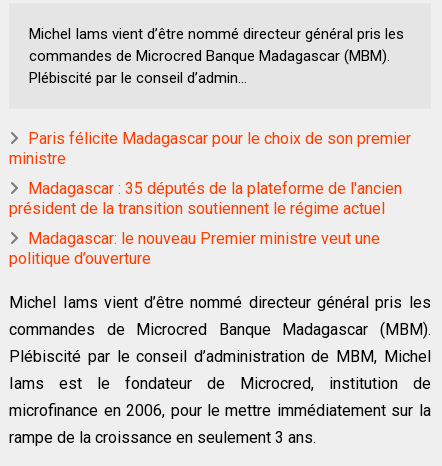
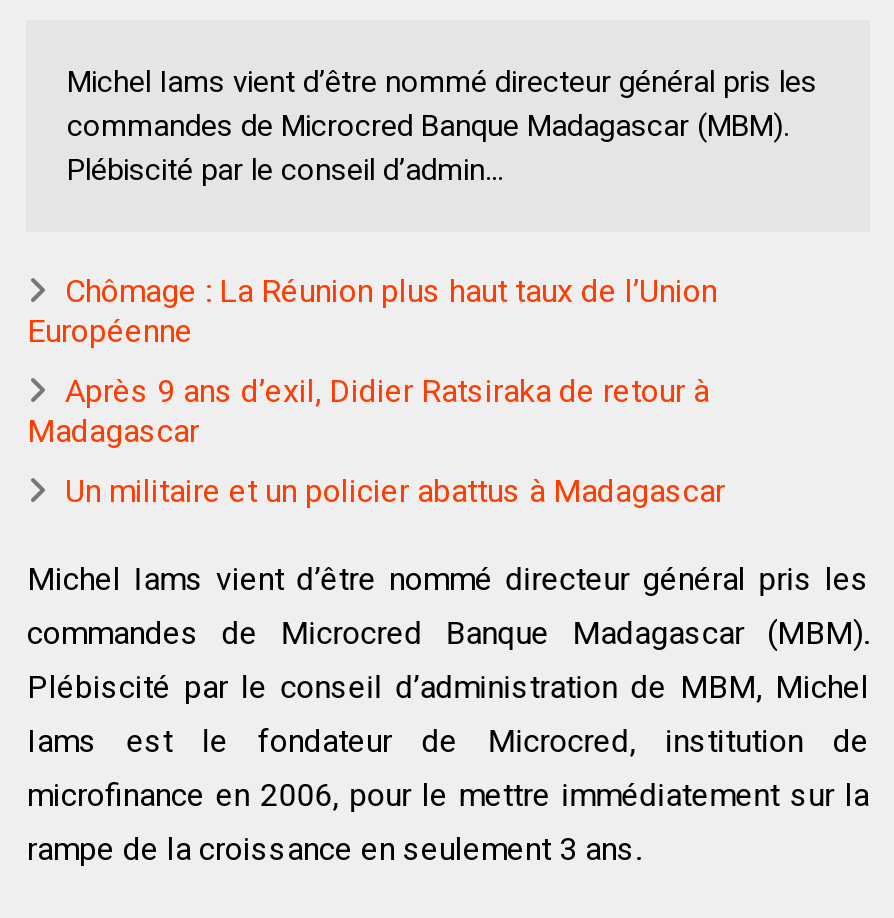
- Paris félicite Madagascar pour le choix de son premier
- ministre
+ Chômage : La Réunion plus haut taux de l’Union
+ Européenne

- Madagascar : 35 députés de la plateforme de l'ancien
- président de la transition soutiennent le régime actuel
+ Après 9 ans d’exil, Didier Ratsiraka de retour à
+ Madagascar

- Madagascar: le nouveau Premier ministre veut une
- politique d’ouverture
+ Un militaire et un policier abattus à Madagascar
